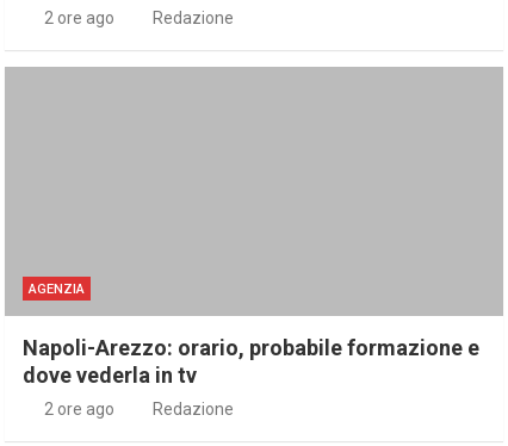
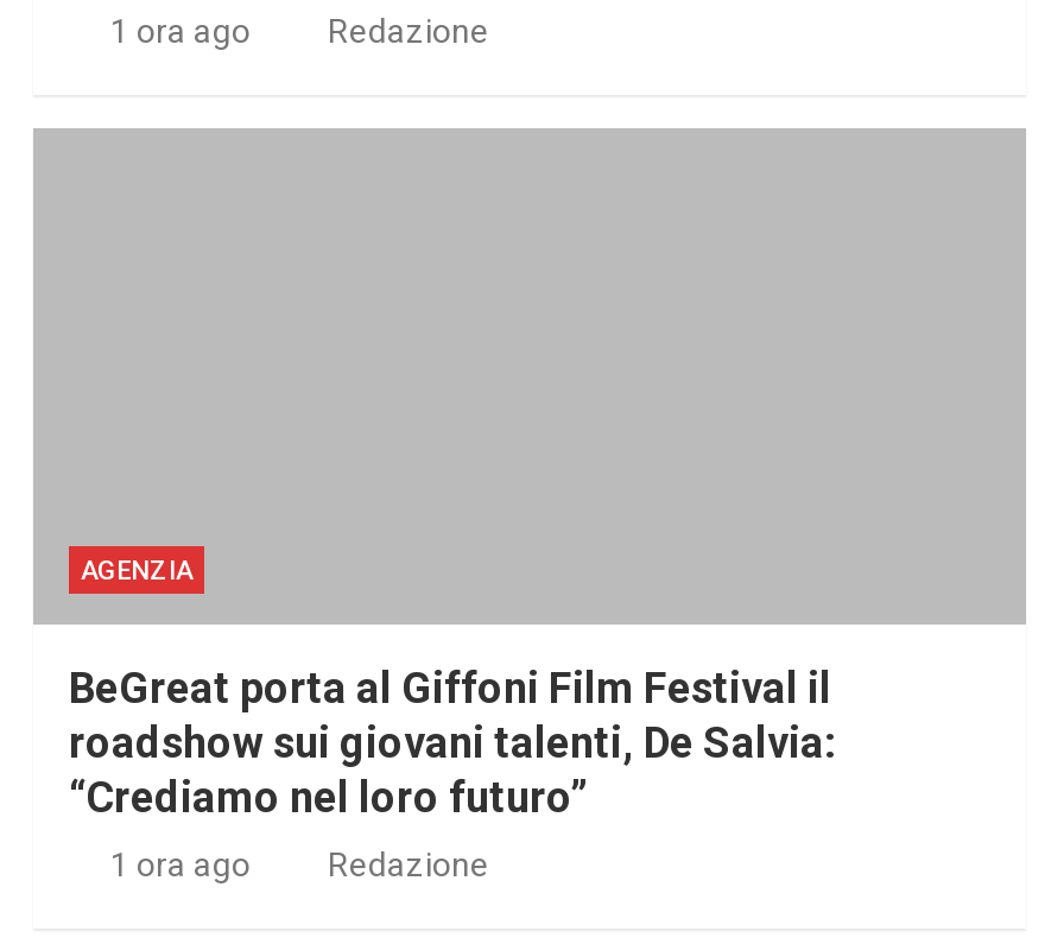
- 2 ore ago
+ 1 ora ago

- Napoli-Arezzo: orario, probabile formazione e
- dove vederla in tv
+ BeGreat porta al Giffoni Film Festival il
+ roadshow sui giovani talenti, De Salvia:
+ “Crediamo nel loro futuro”

- 2 ore ago
+ 1 ora ago
